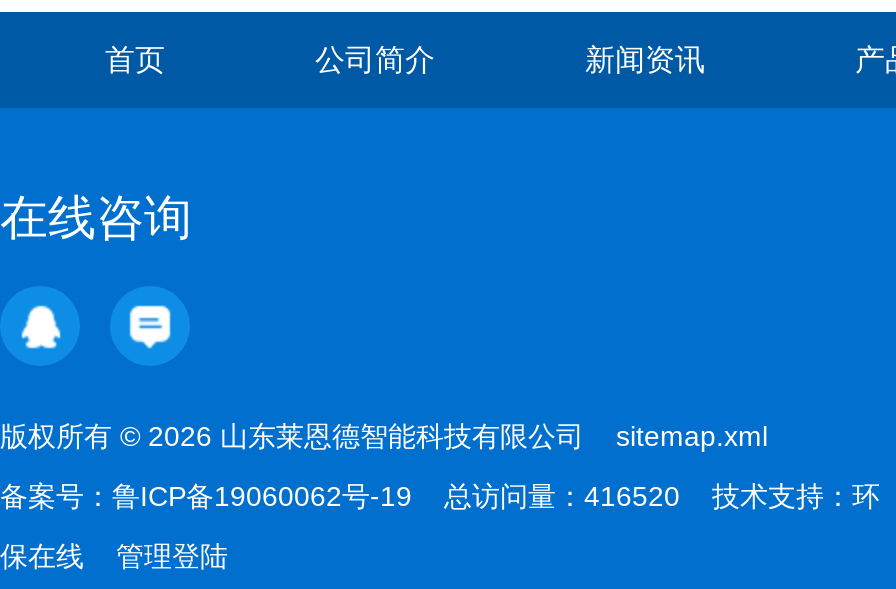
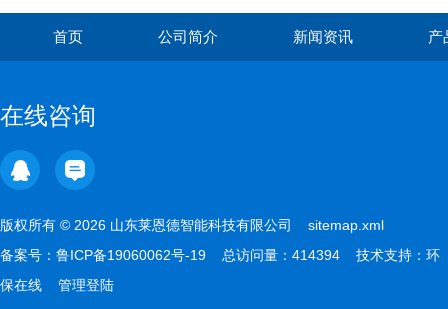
- 备案号：鲁ICP备19060062号-19总访问量：416520 技术支持：环
+ 备案号：鲁ICP备19060062号-19总访问量：414394 技术支持：环
